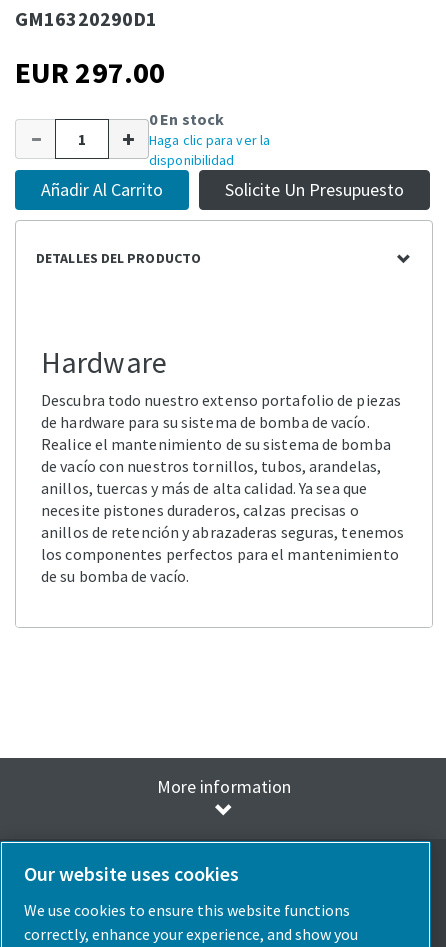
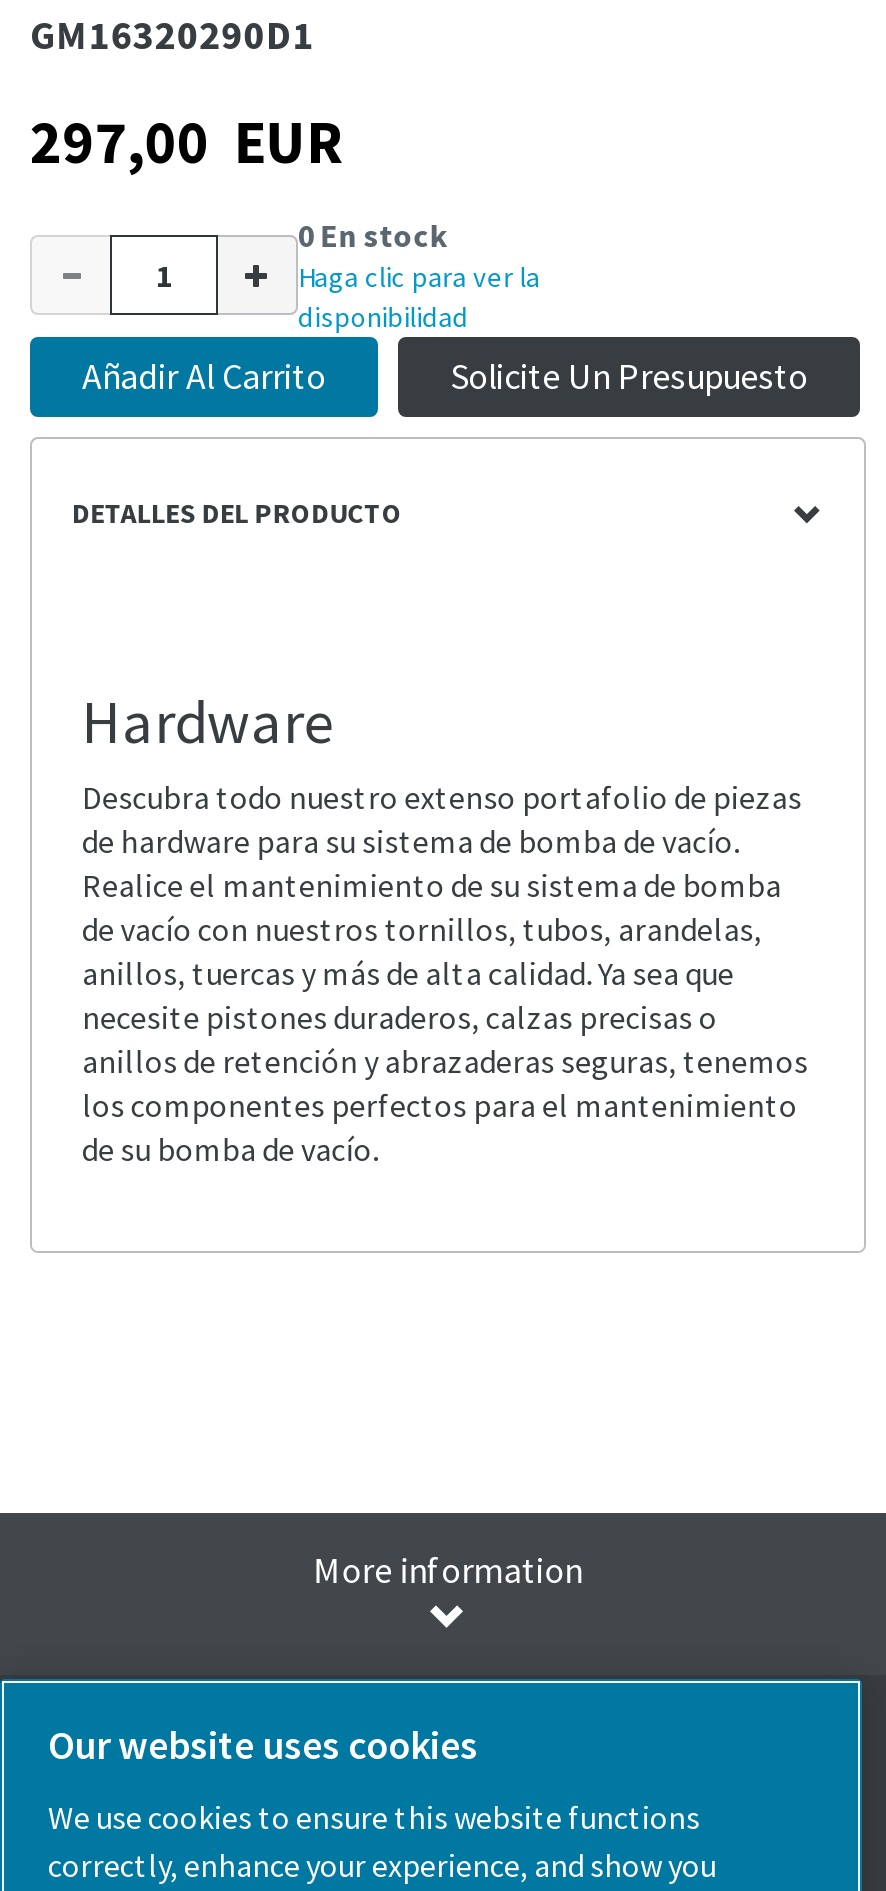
- EUR 297.00
+ 297,00 EUR
